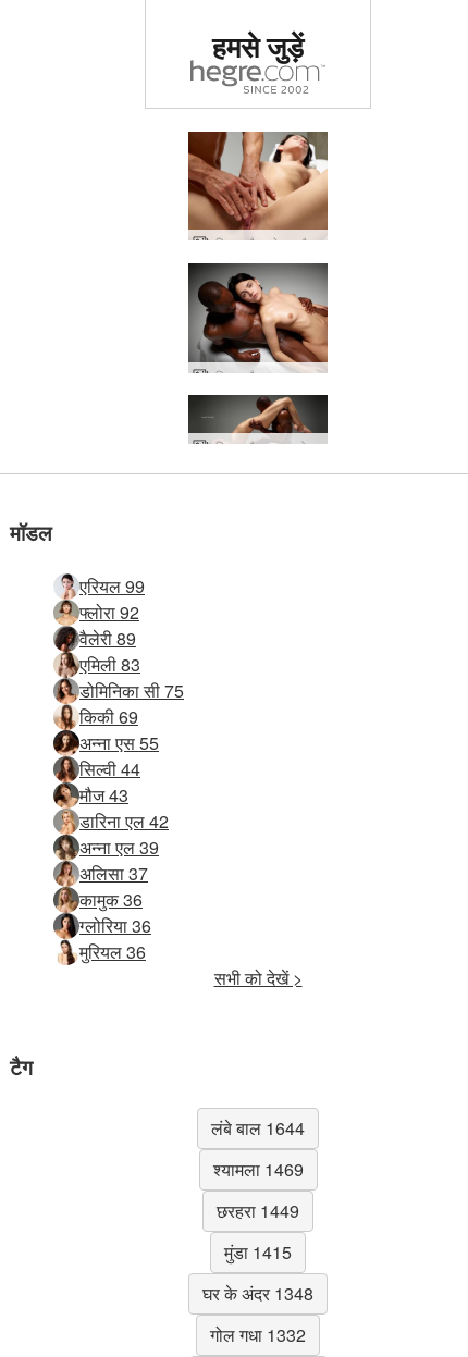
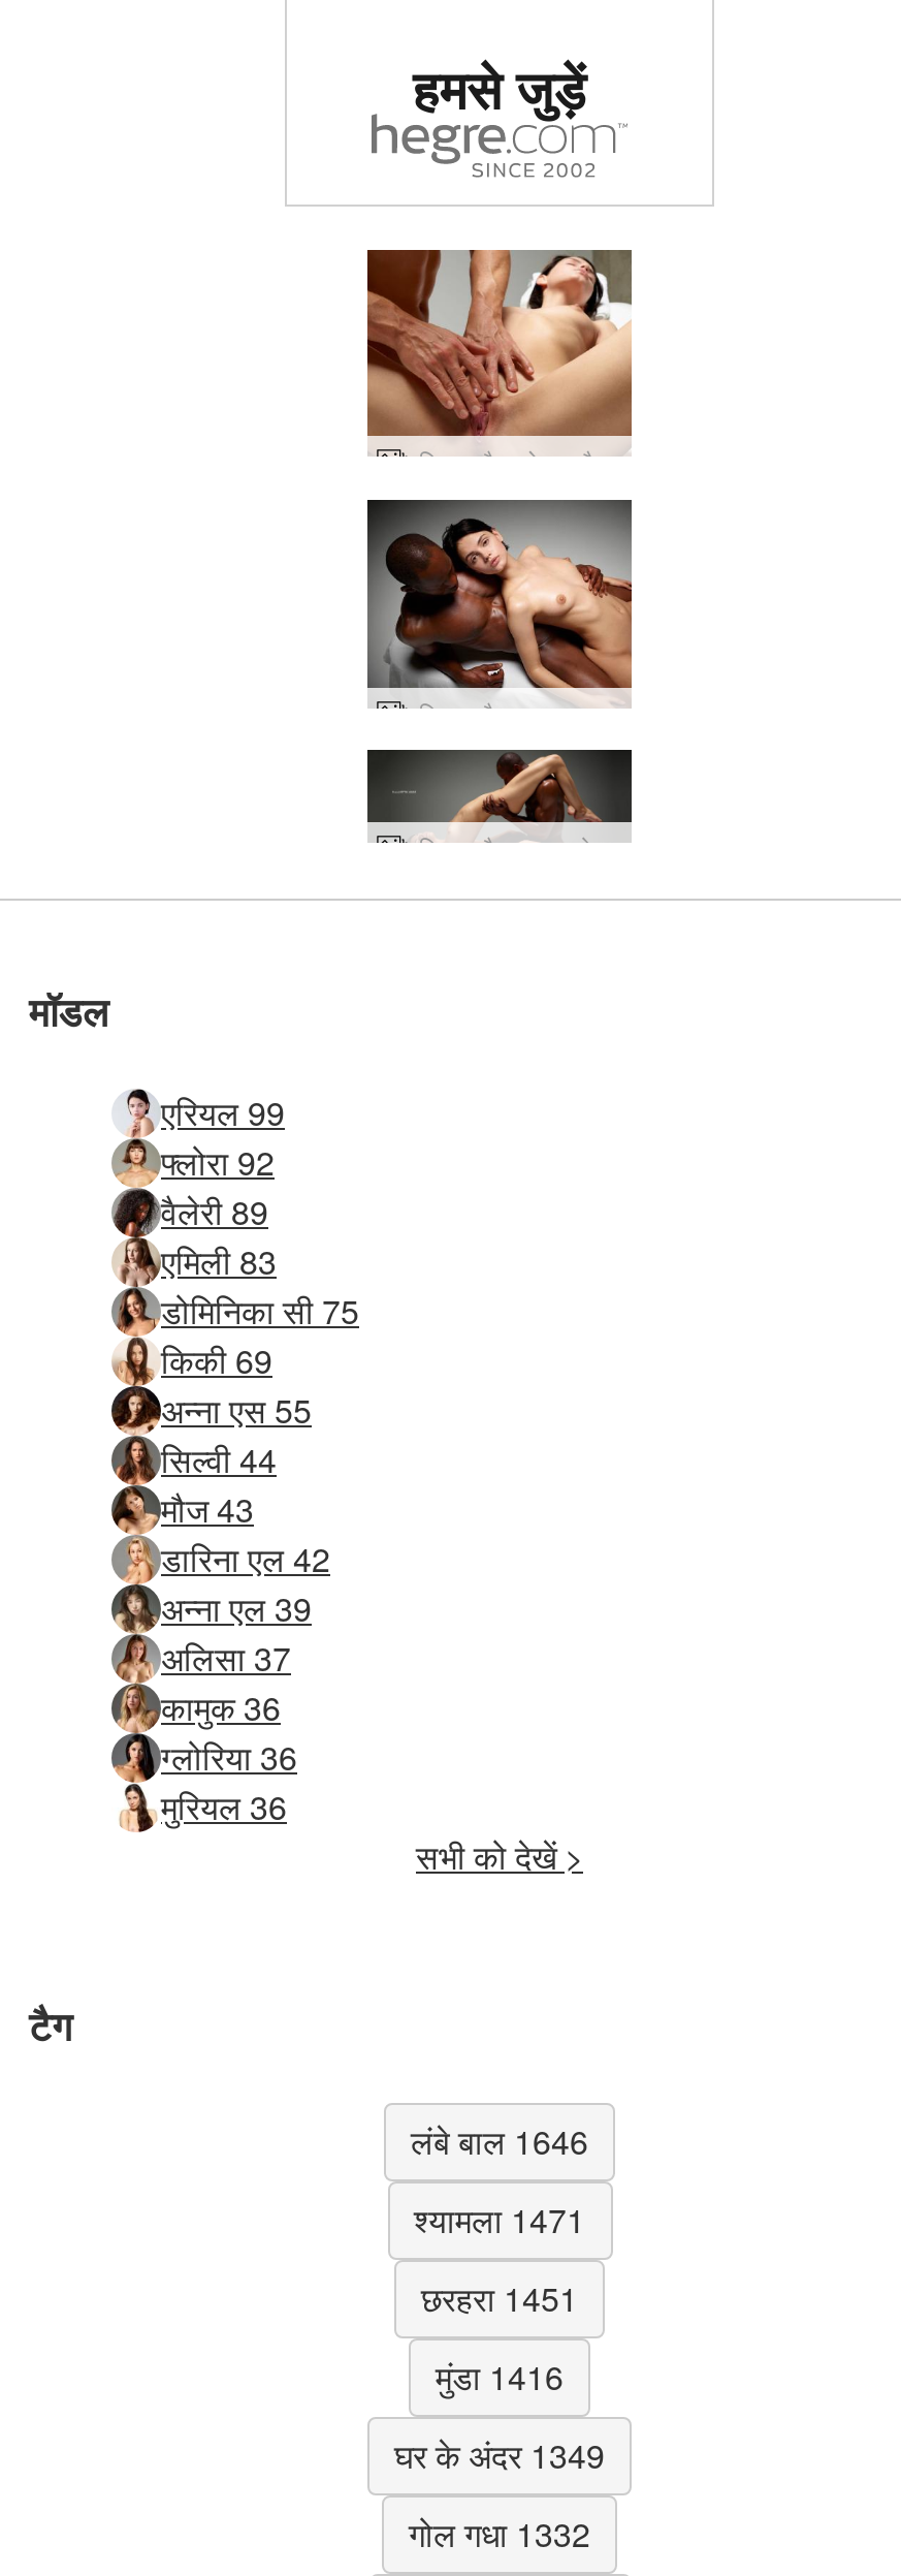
- लंबे बाल 1644
+ लंबे बाल 1646

- श्यामला 1469
+ श्यामला 1471

- छरहरा 1449
+ छरहरा 1451

- मुंडा 1415
+ मुंडा 1416

- घर के अंदर 1348
+ घर के अंदर 1349
